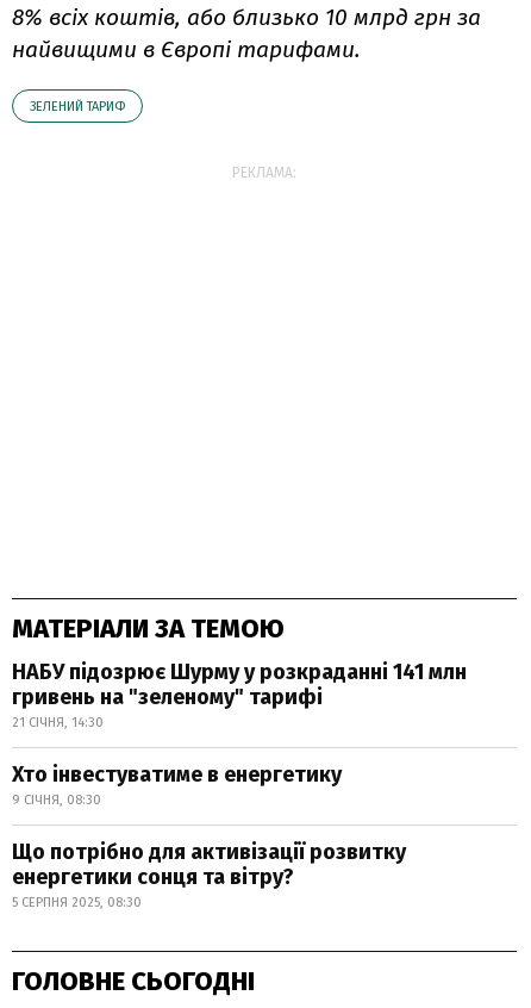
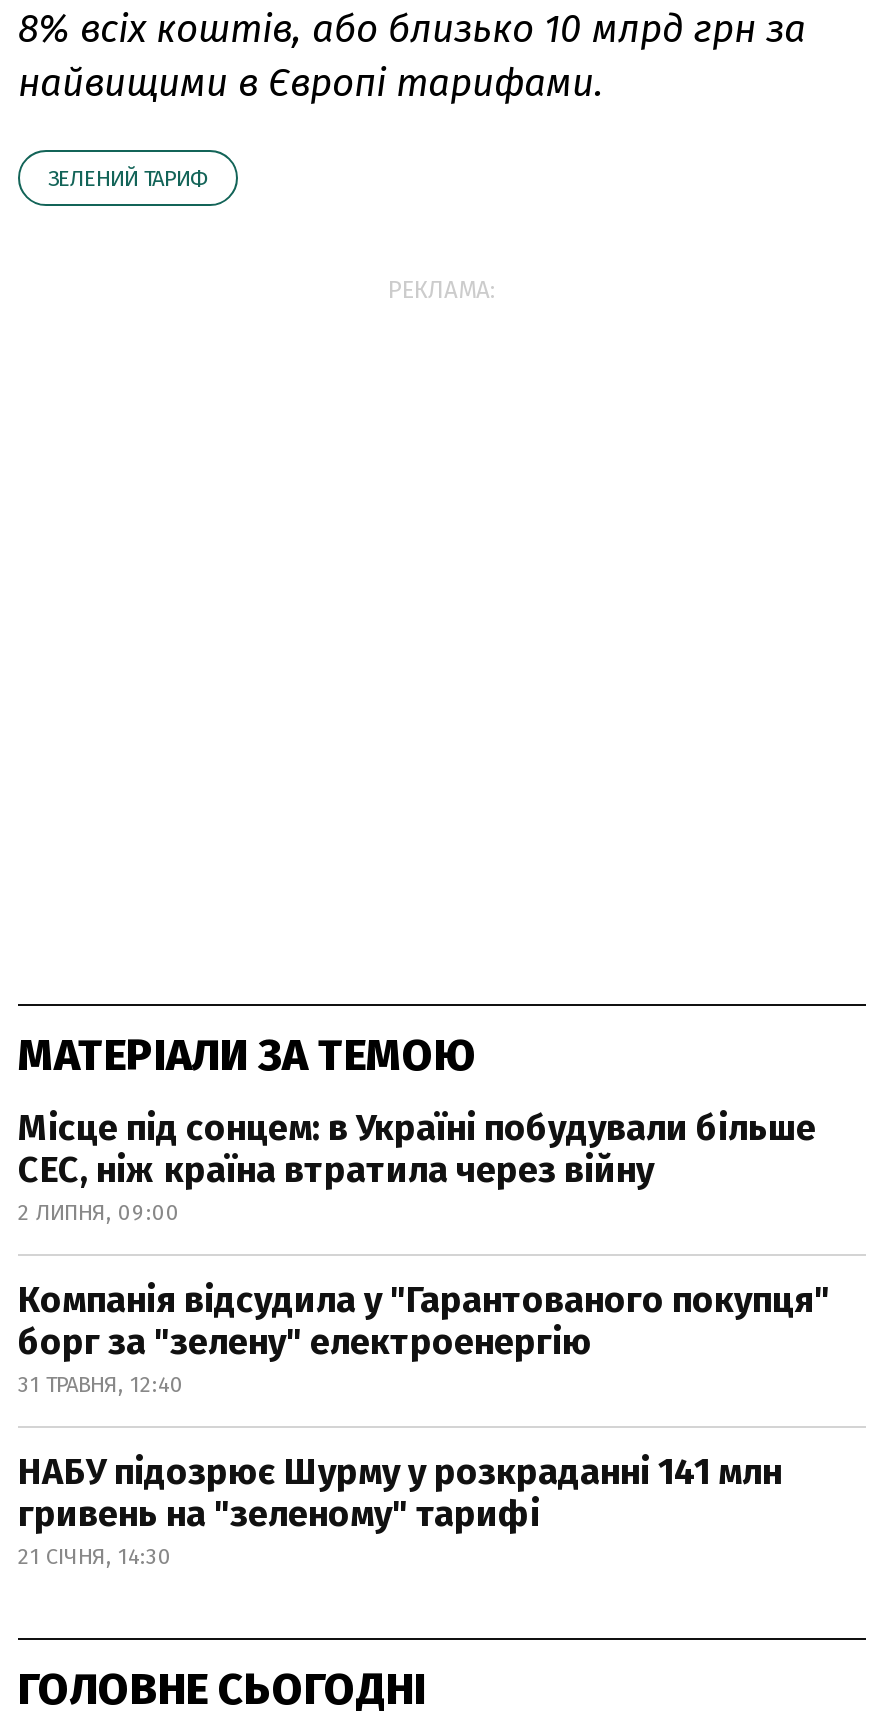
+ Місце під сонцем: в Україні побудували більше
+ СЕС, ніж країна втратила через війну
+ 2 ЛИПНЯ, 09:00
+ Компанія відсудила у "Гарантованого покупця"
+ борг за "зелену" електроенергію
+ 31 ТРАВНЯ, 12:40

moved down: НАБУ підозрює Шурму у розкраданні 141 млн | гривень на "зеленому" тарифі | 21 СІЧНЯ, 14:30

- Хто інвестуватиме в енергетику
- 9 СІЧНЯ, 08:30
- Що потрібно для активізації розвитку
- енергетики сонця та вітру?
- 5 СЕРПНЯ 2025, 08:30
